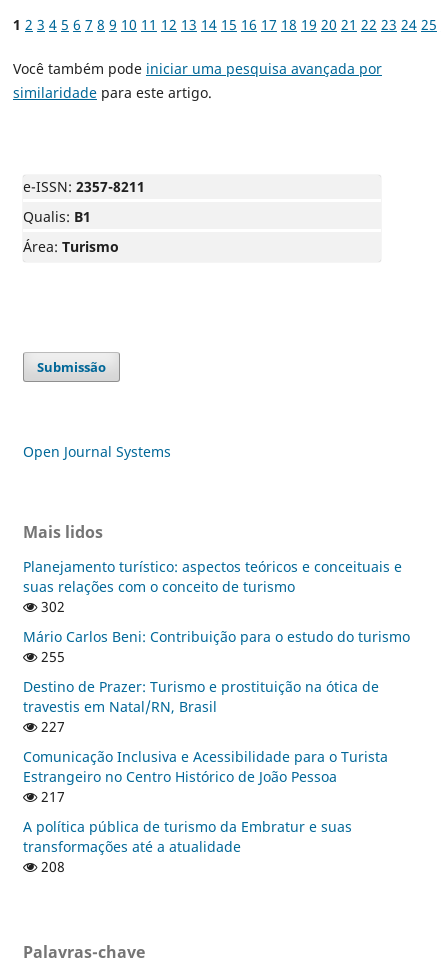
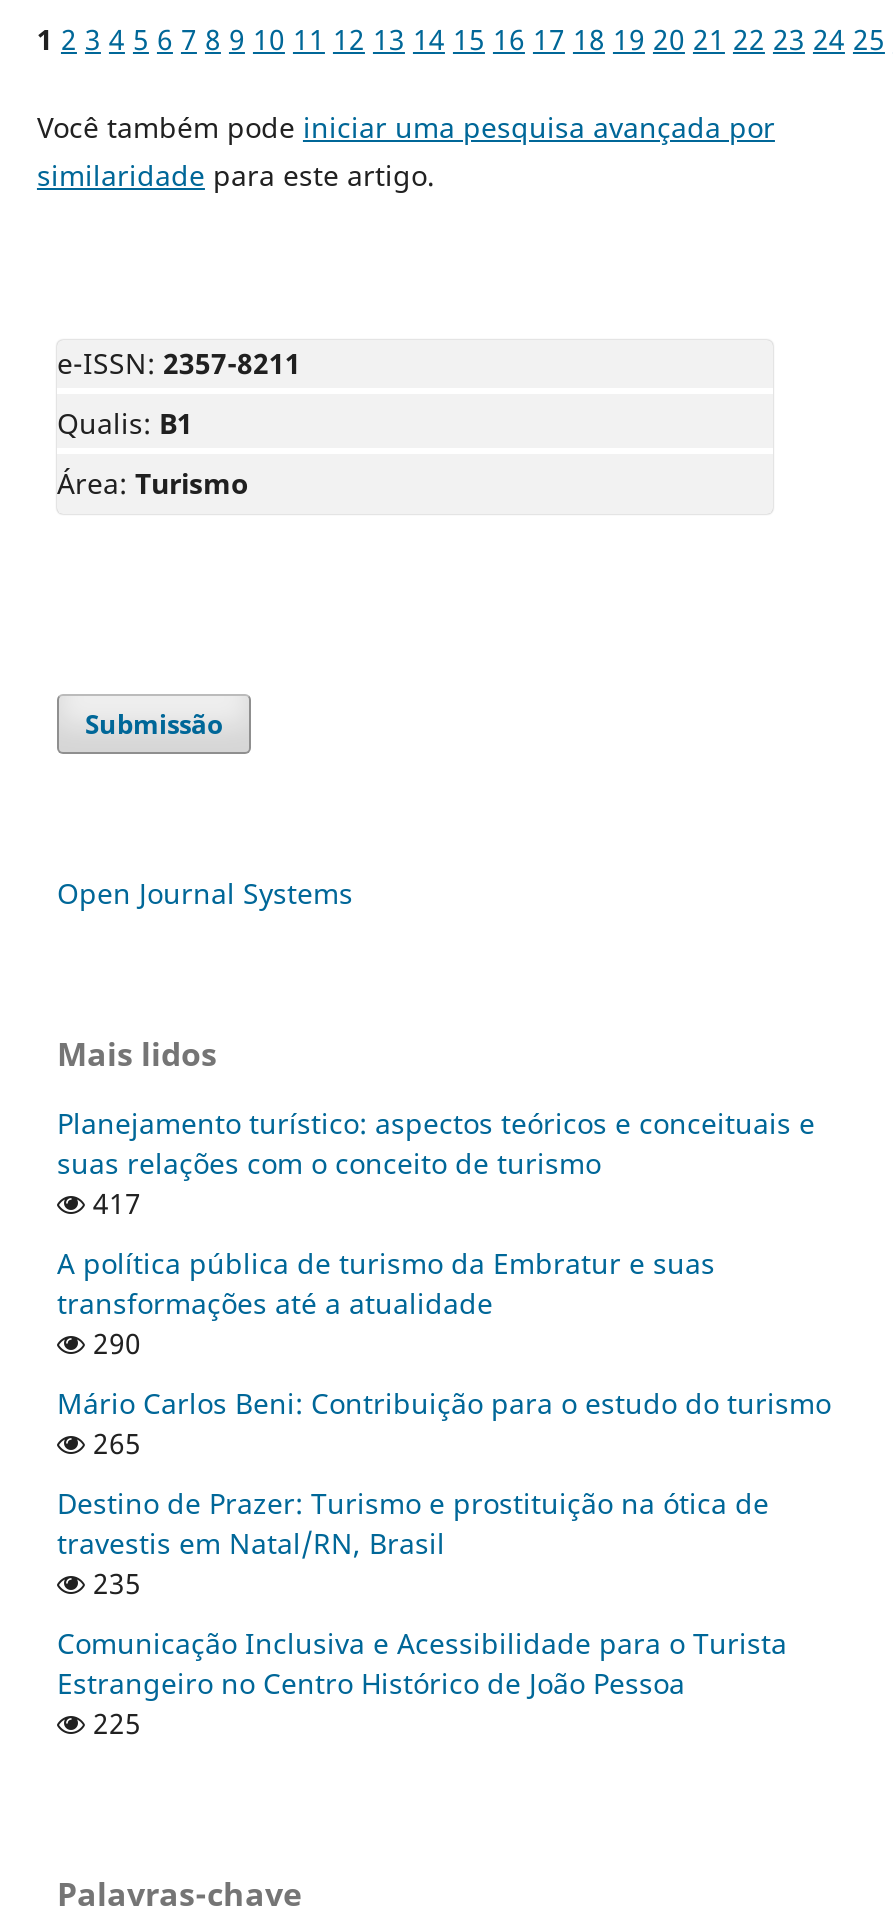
- 302
+ 417
+ 290

moved down: Mário Carlos Beni: Contribuição para o estudo do turismo

- 255
+ 265

moved down: Destino de Prazer: Turismo e prostituição na ótica de | travestis em Natal/RN, Brasil

- 227
+ 235

moved down: Comunicação Inclusiva e Acessibilidade para o Turista | Estrangeiro no Centro Histórico de João Pessoa

- 217
- 208
+ 225

moved up: A política pública de turismo da Embratur e suas | transformações até a atualidade
